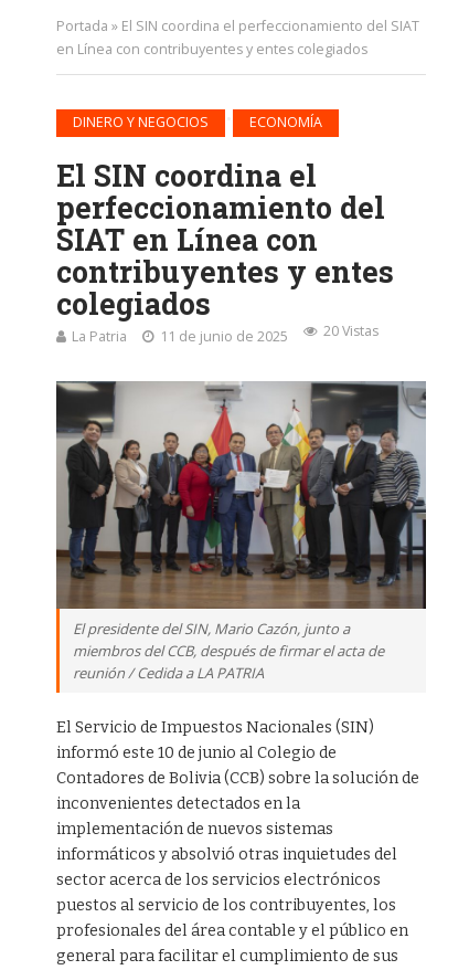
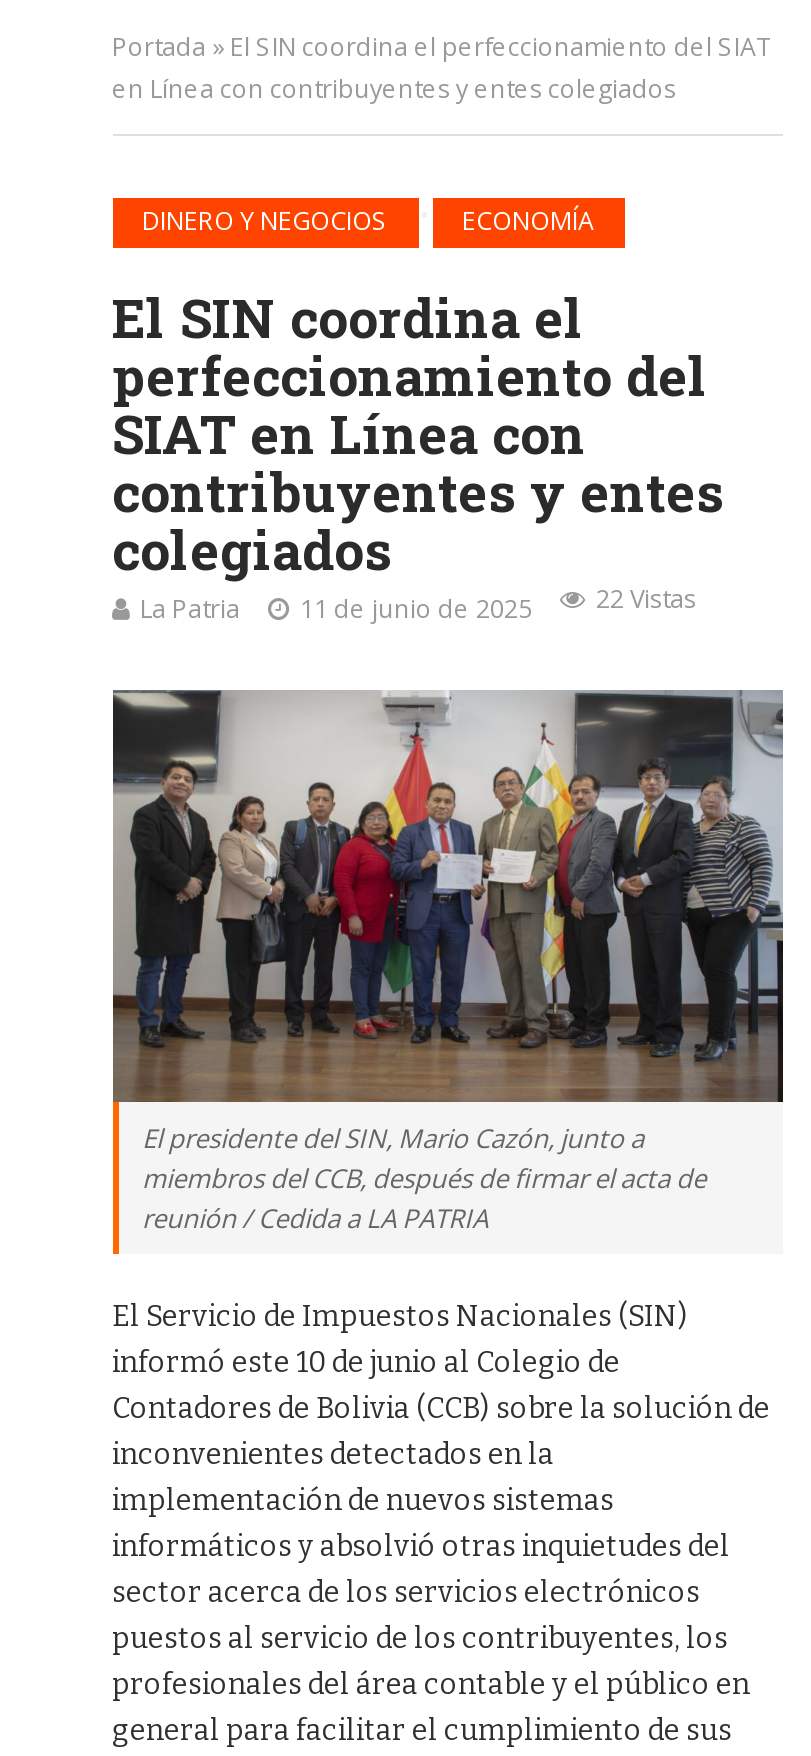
- La Patria 11 de junio de 2025 20 Vistas
+ La Patria 11 de junio de 2025 22 Vistas
